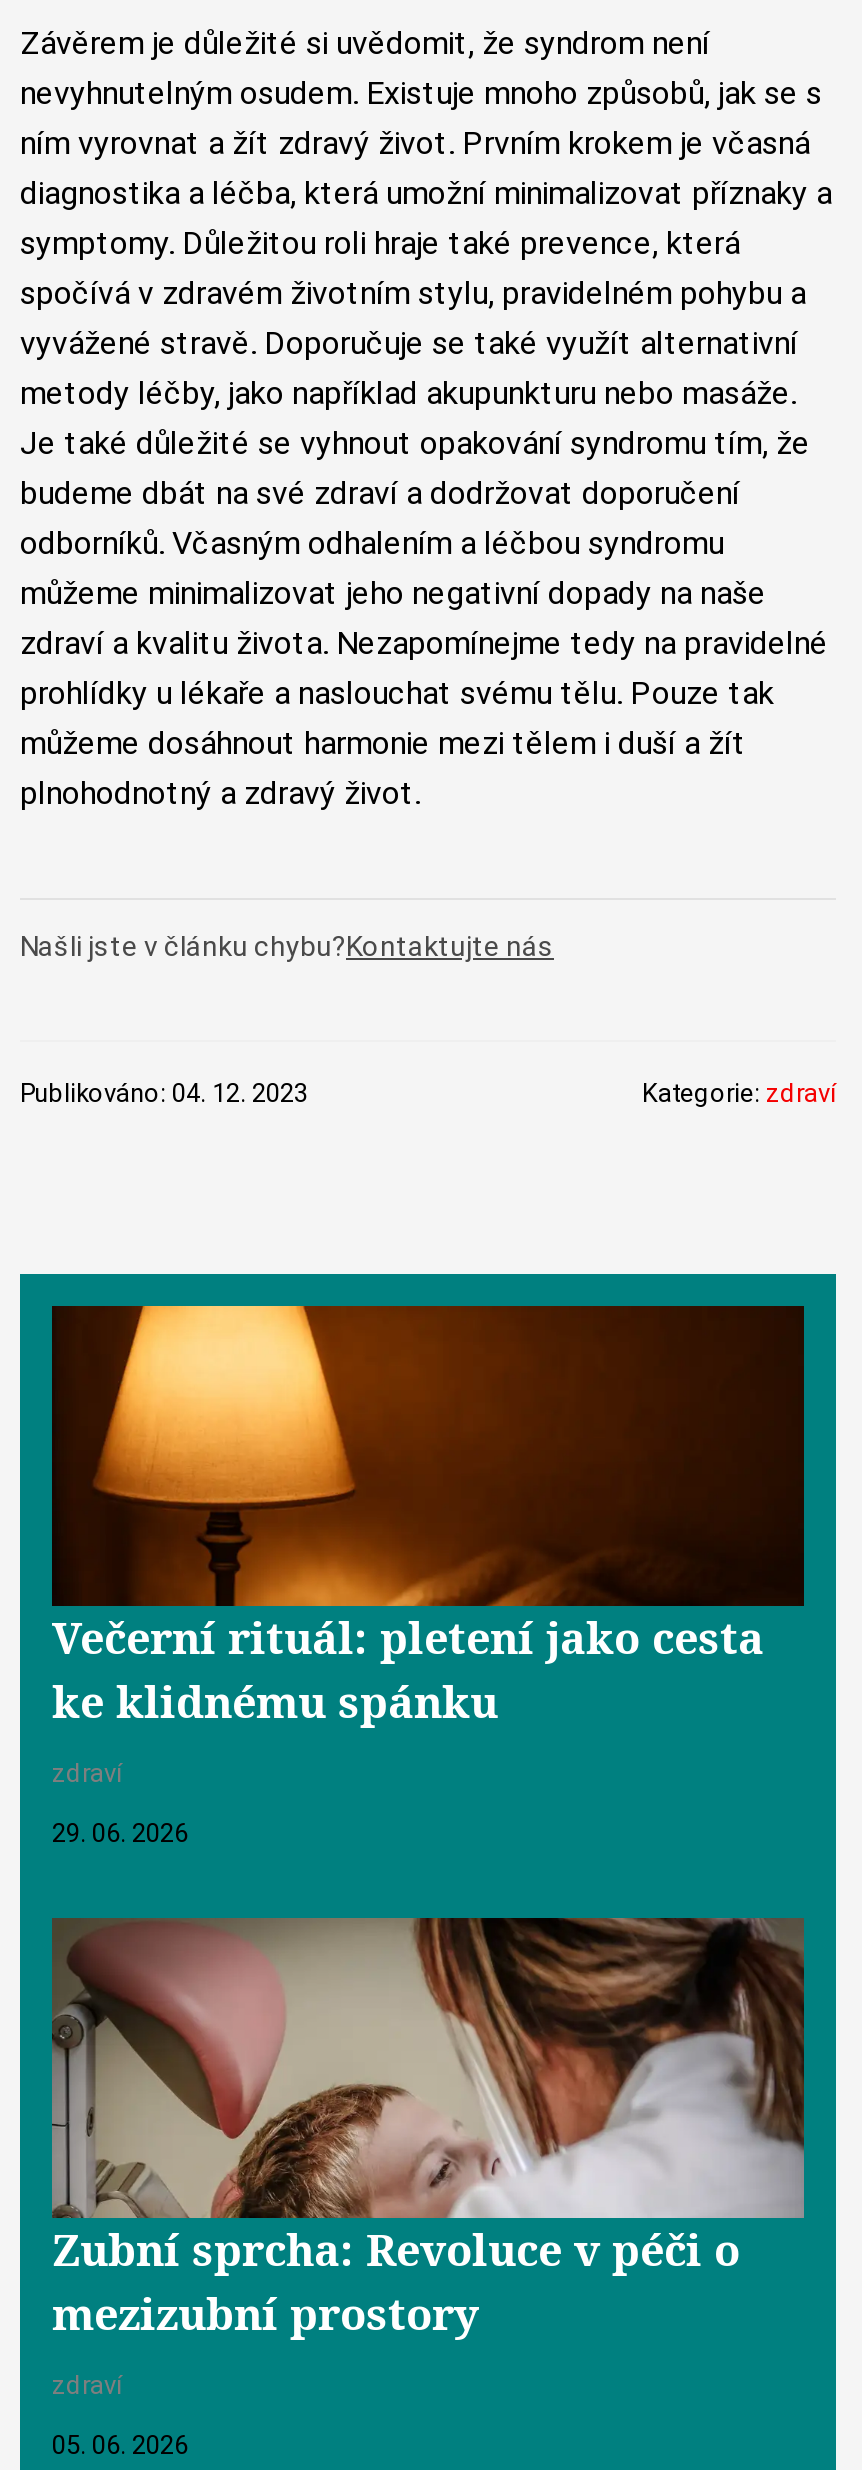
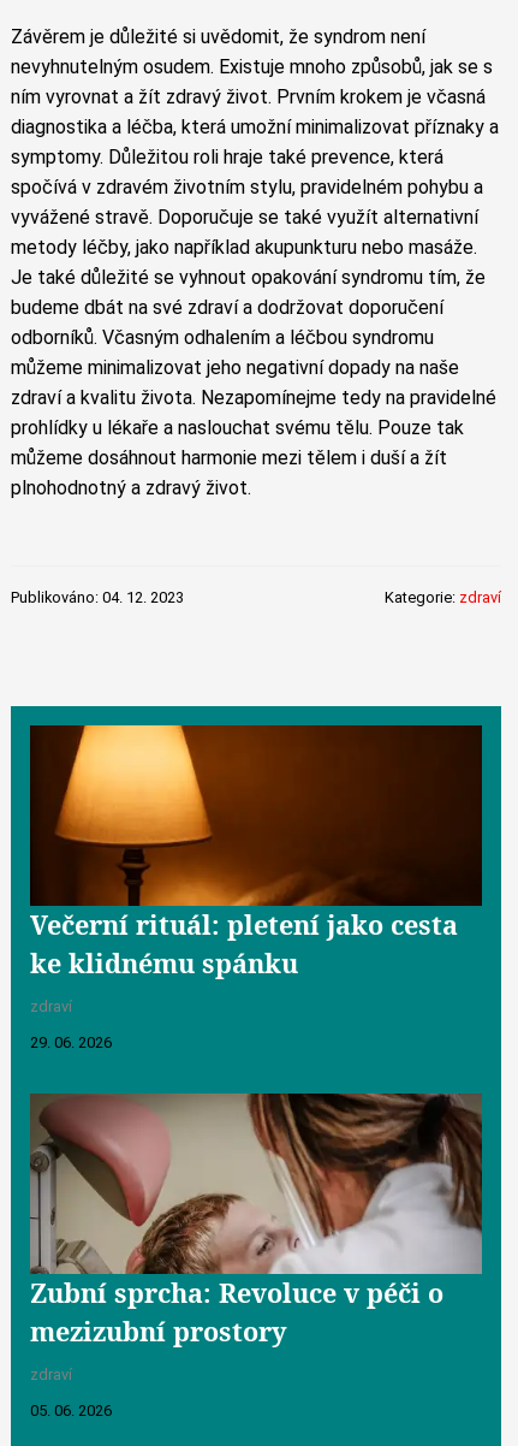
- Našli jste v článku chybu?Kontaktujte nás
